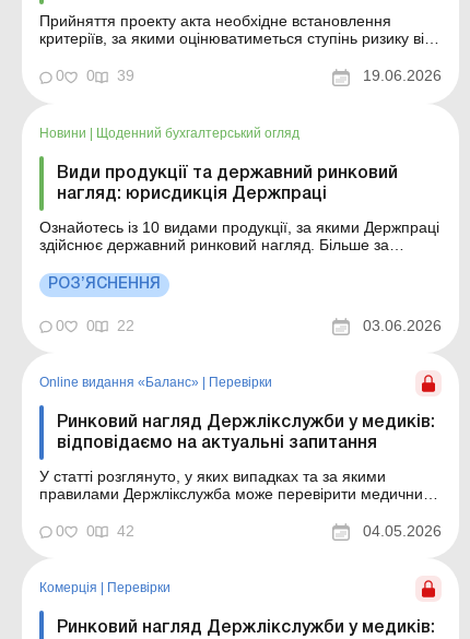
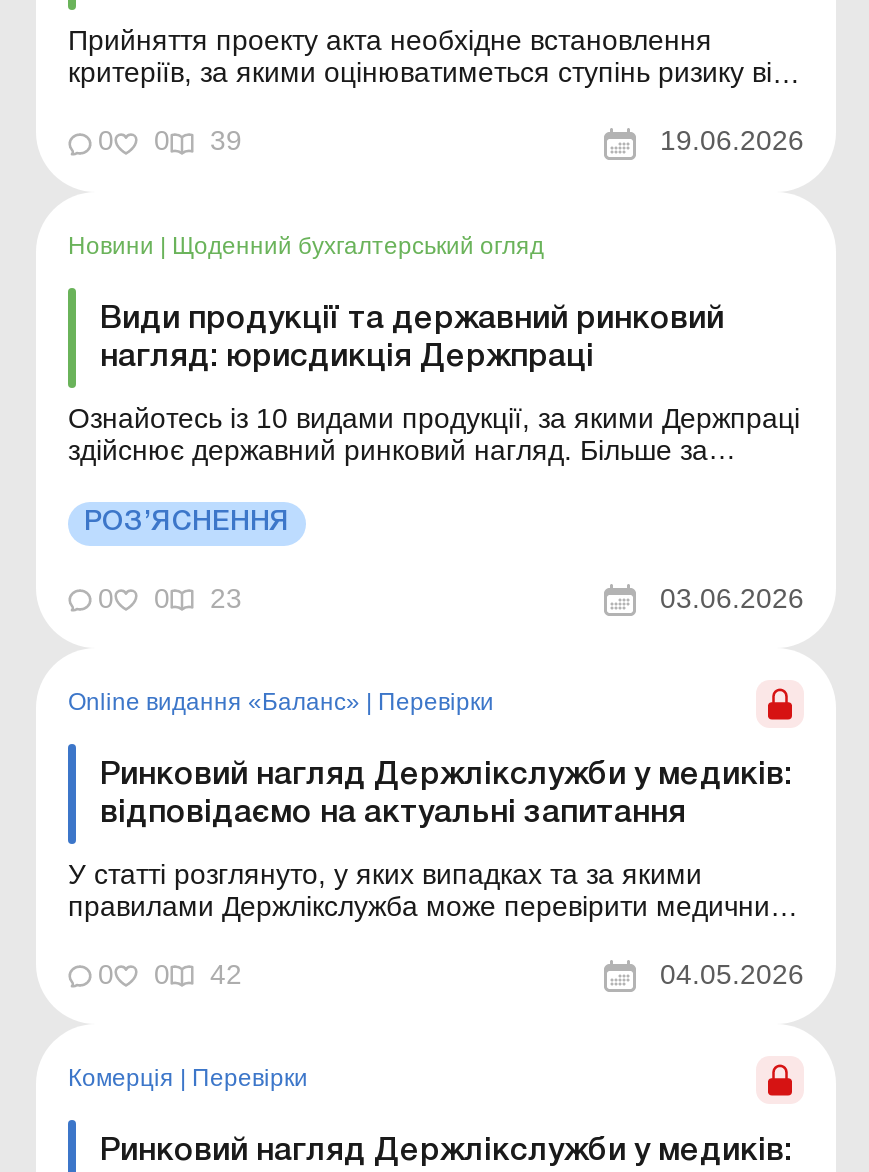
- 22
+ 23
